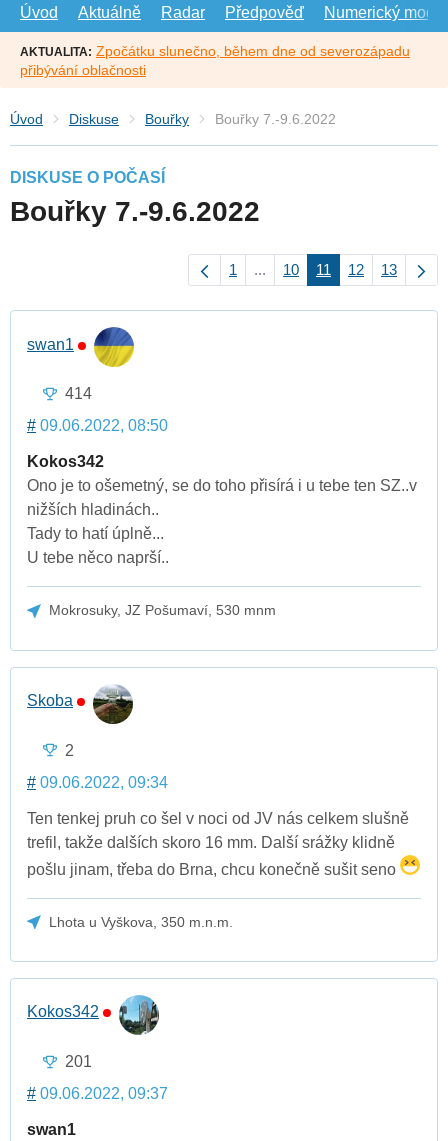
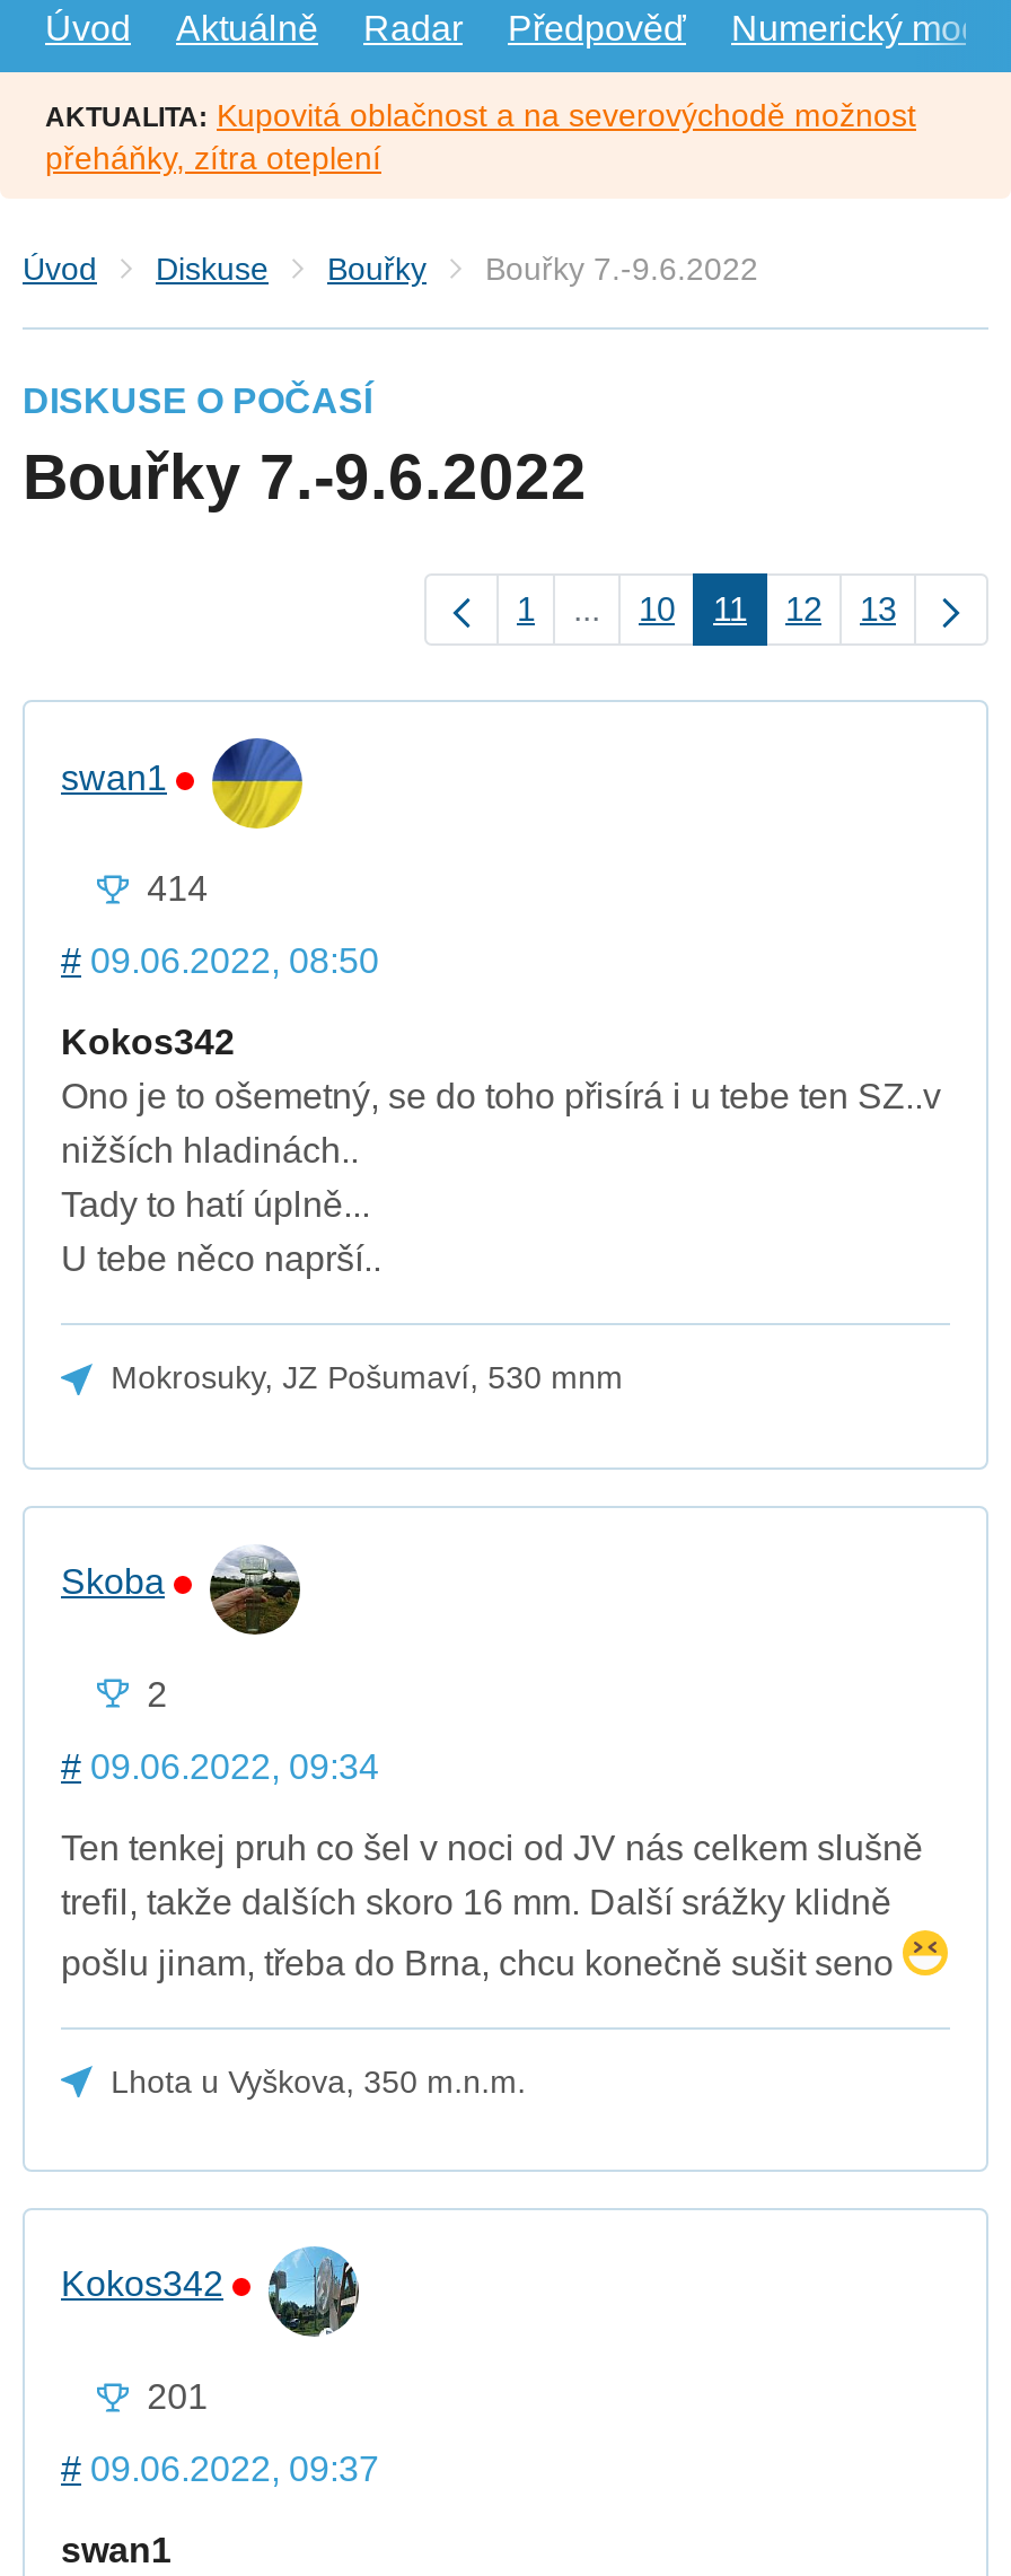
- AKTUALITA: Zpočátku slunečno, během dne od severozápadu
- přibývání oblačnosti
+ AKTUALITA: Kupovitá oblačnost a na severovýchodě možnost
+ přeháňky, zítra oteplení
